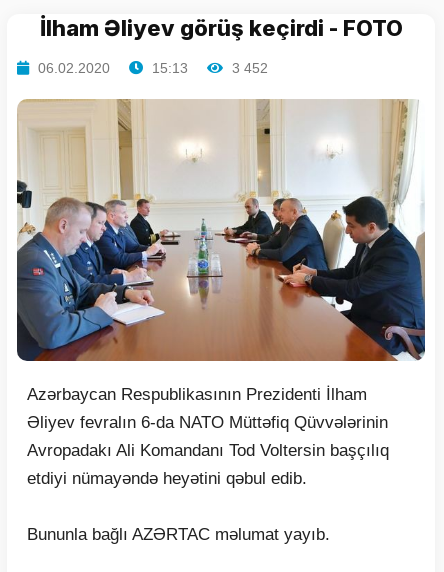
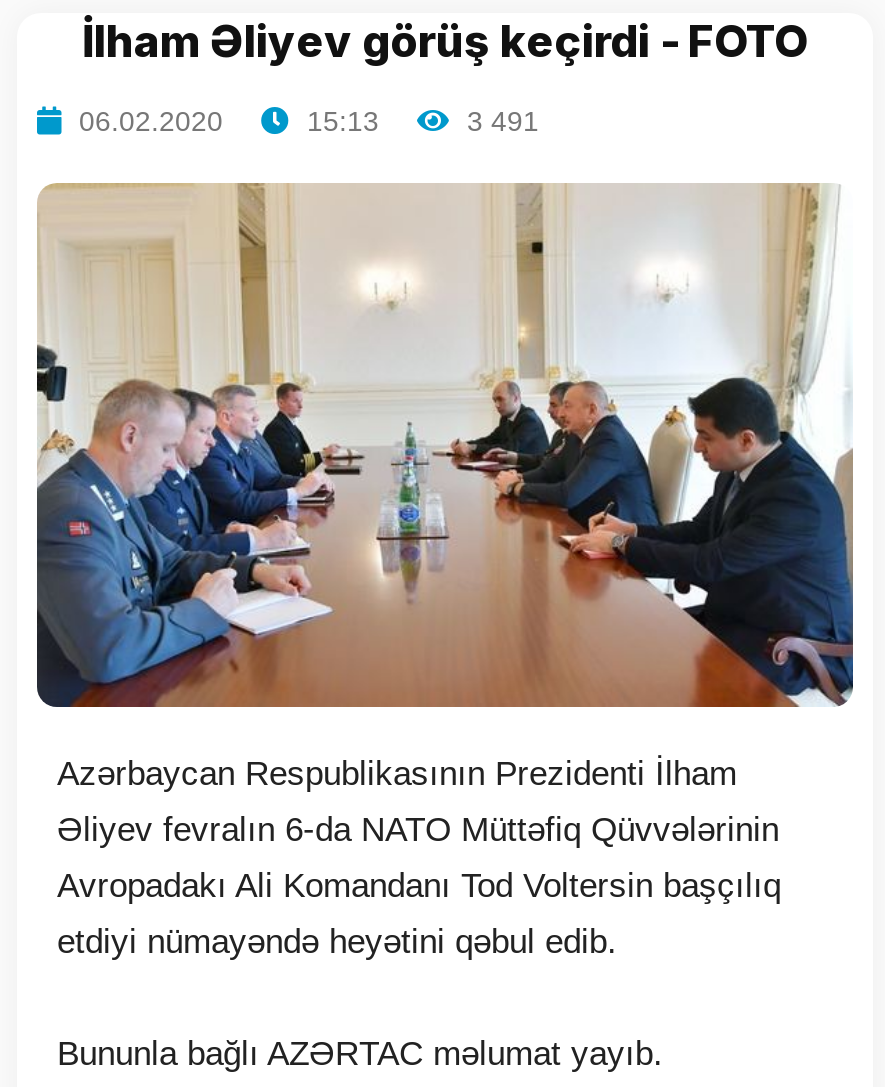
- 3 452
+ 3 491
